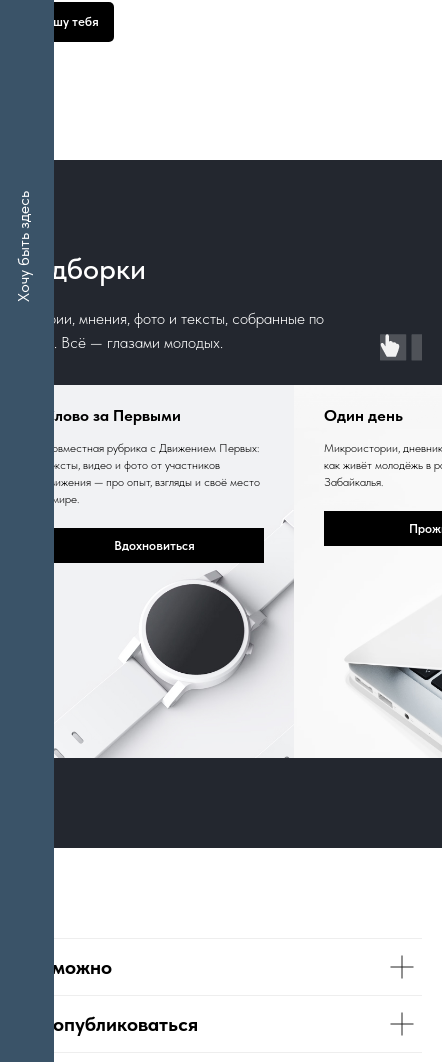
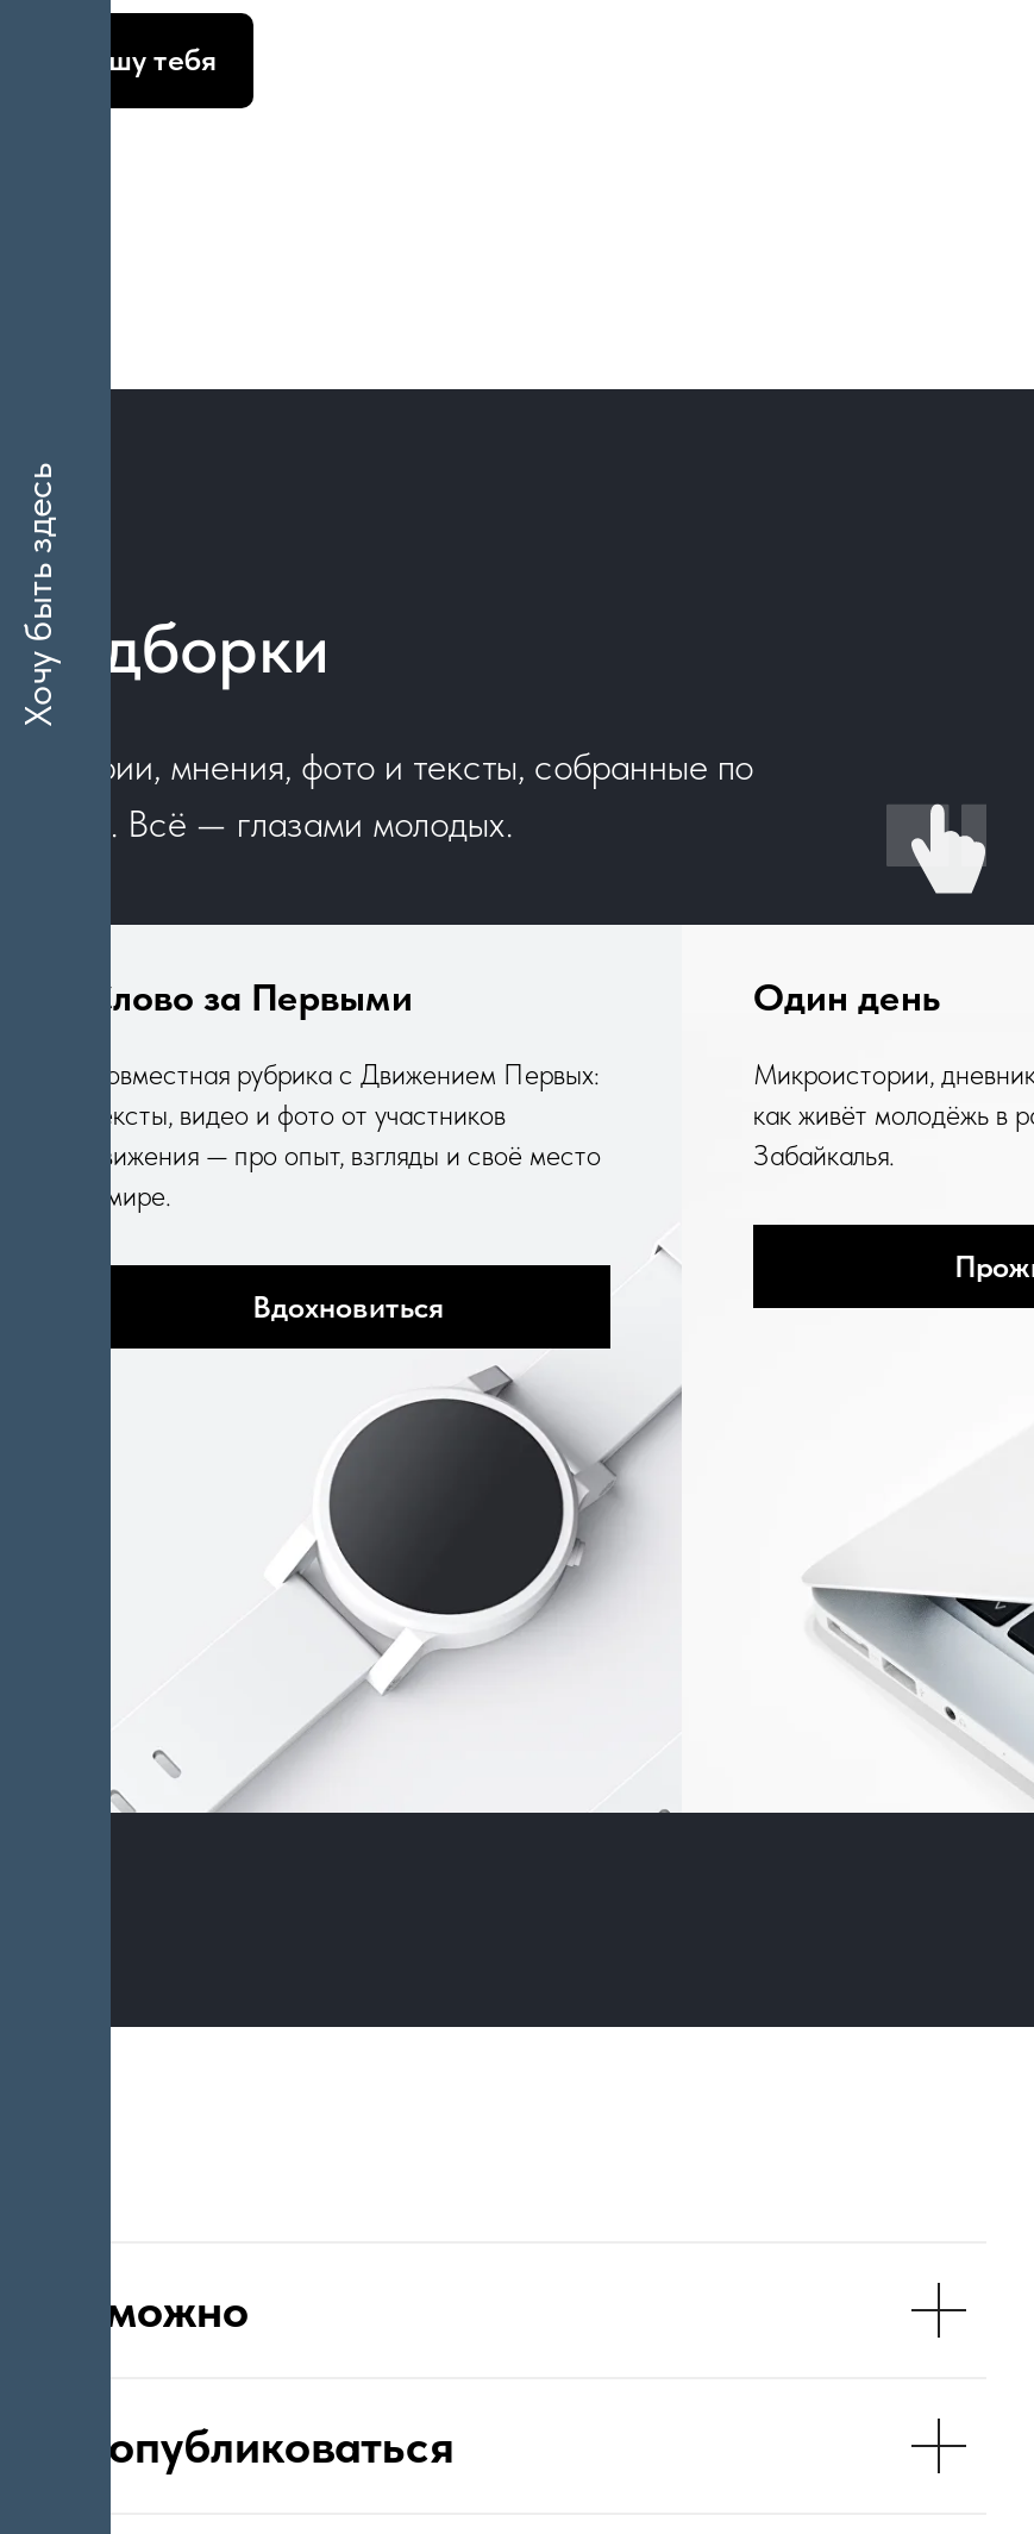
- [image]
+ [image]
